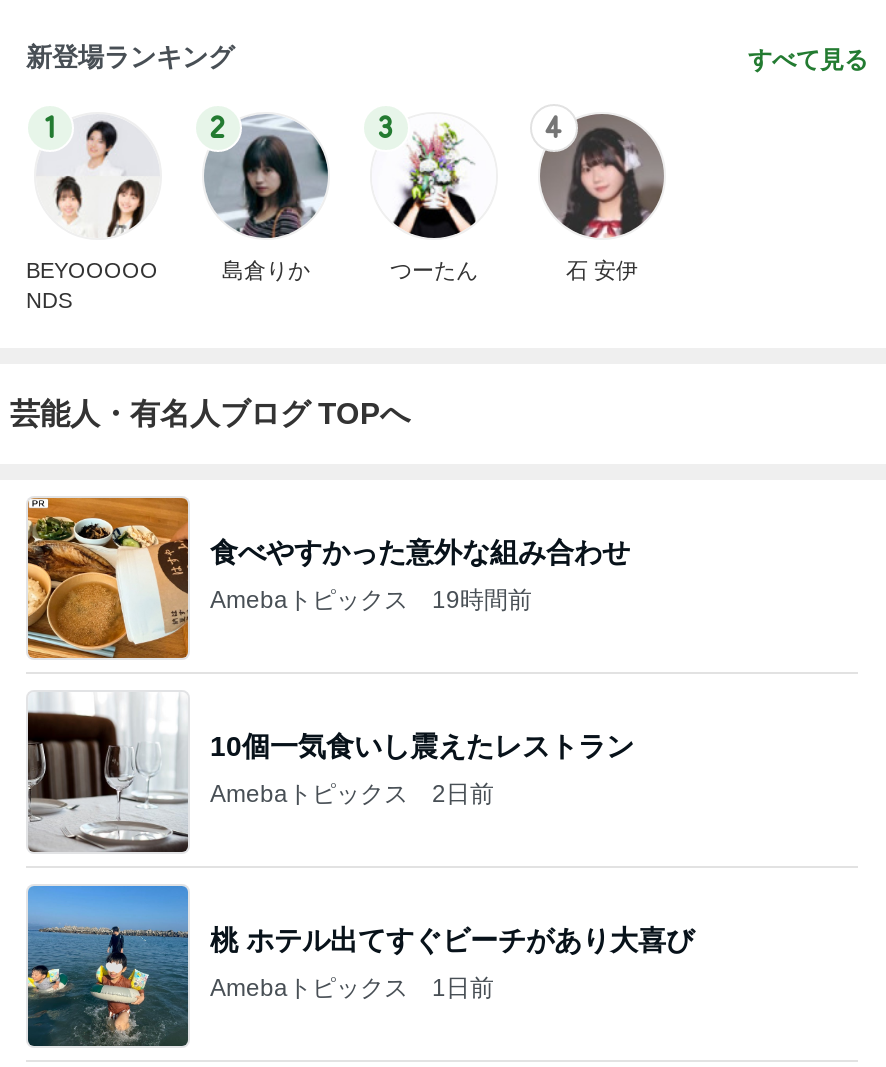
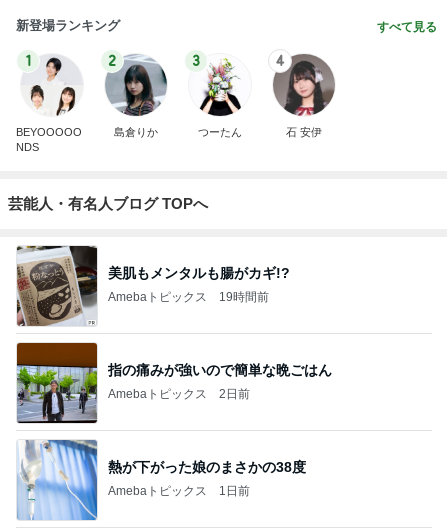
- [image]
- 食べやすかった意外な組み合わせ
+ [image]
+ 美肌もメンタルも腸がカギ!?

- [image]
- 10個一気食いし震えたレストラン
+ [image]
+ 指の痛みが強いので簡単な晩ごはん

- [image]
- 桃 ホテル出てすぐビーチがあり大喜び
+ [image]
+ 熱が下がった娘のまさかの38度
